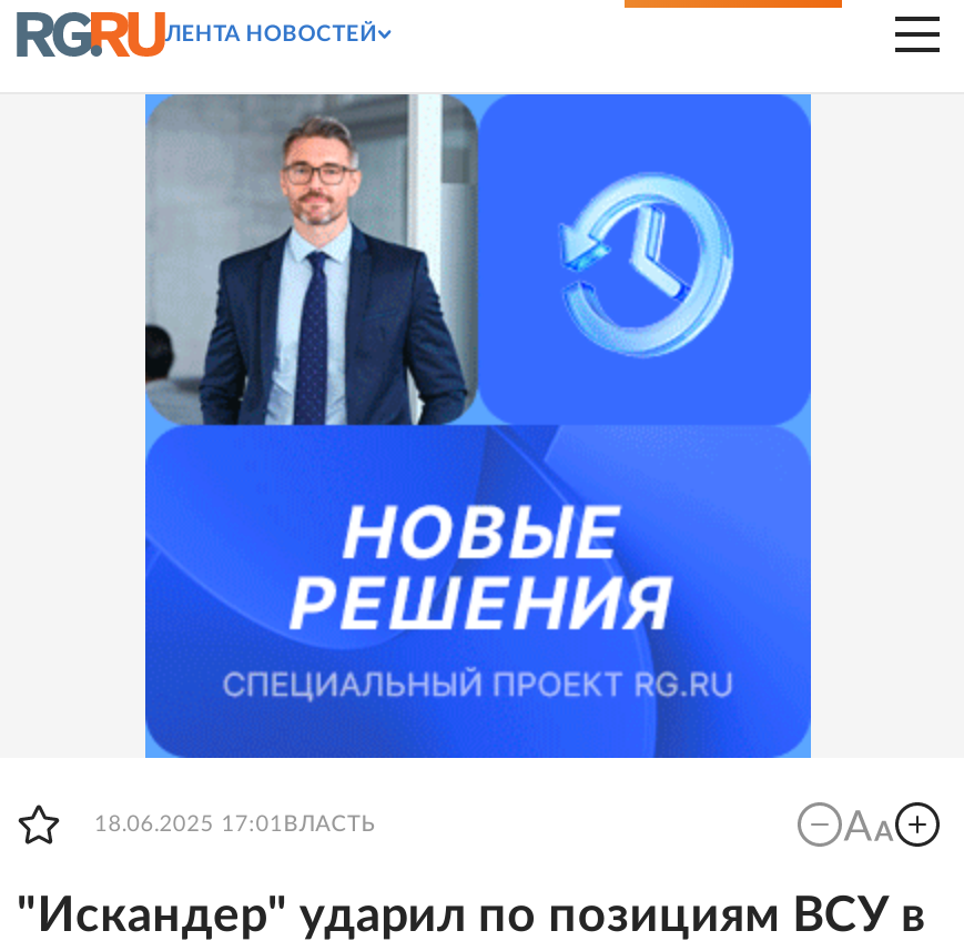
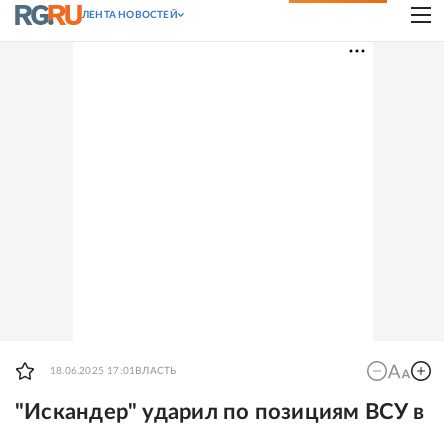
- [image]
